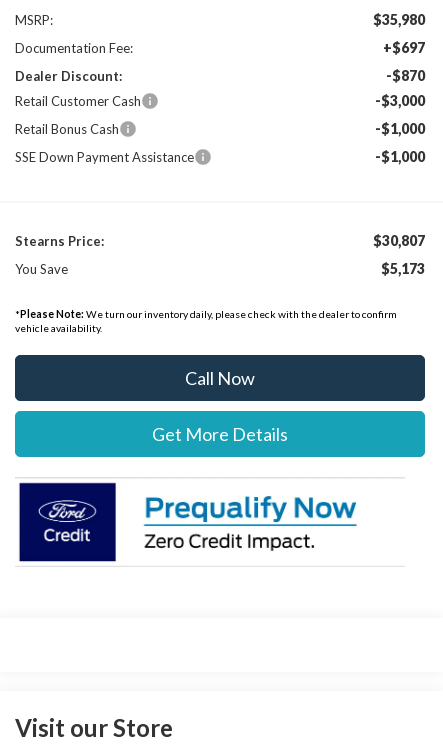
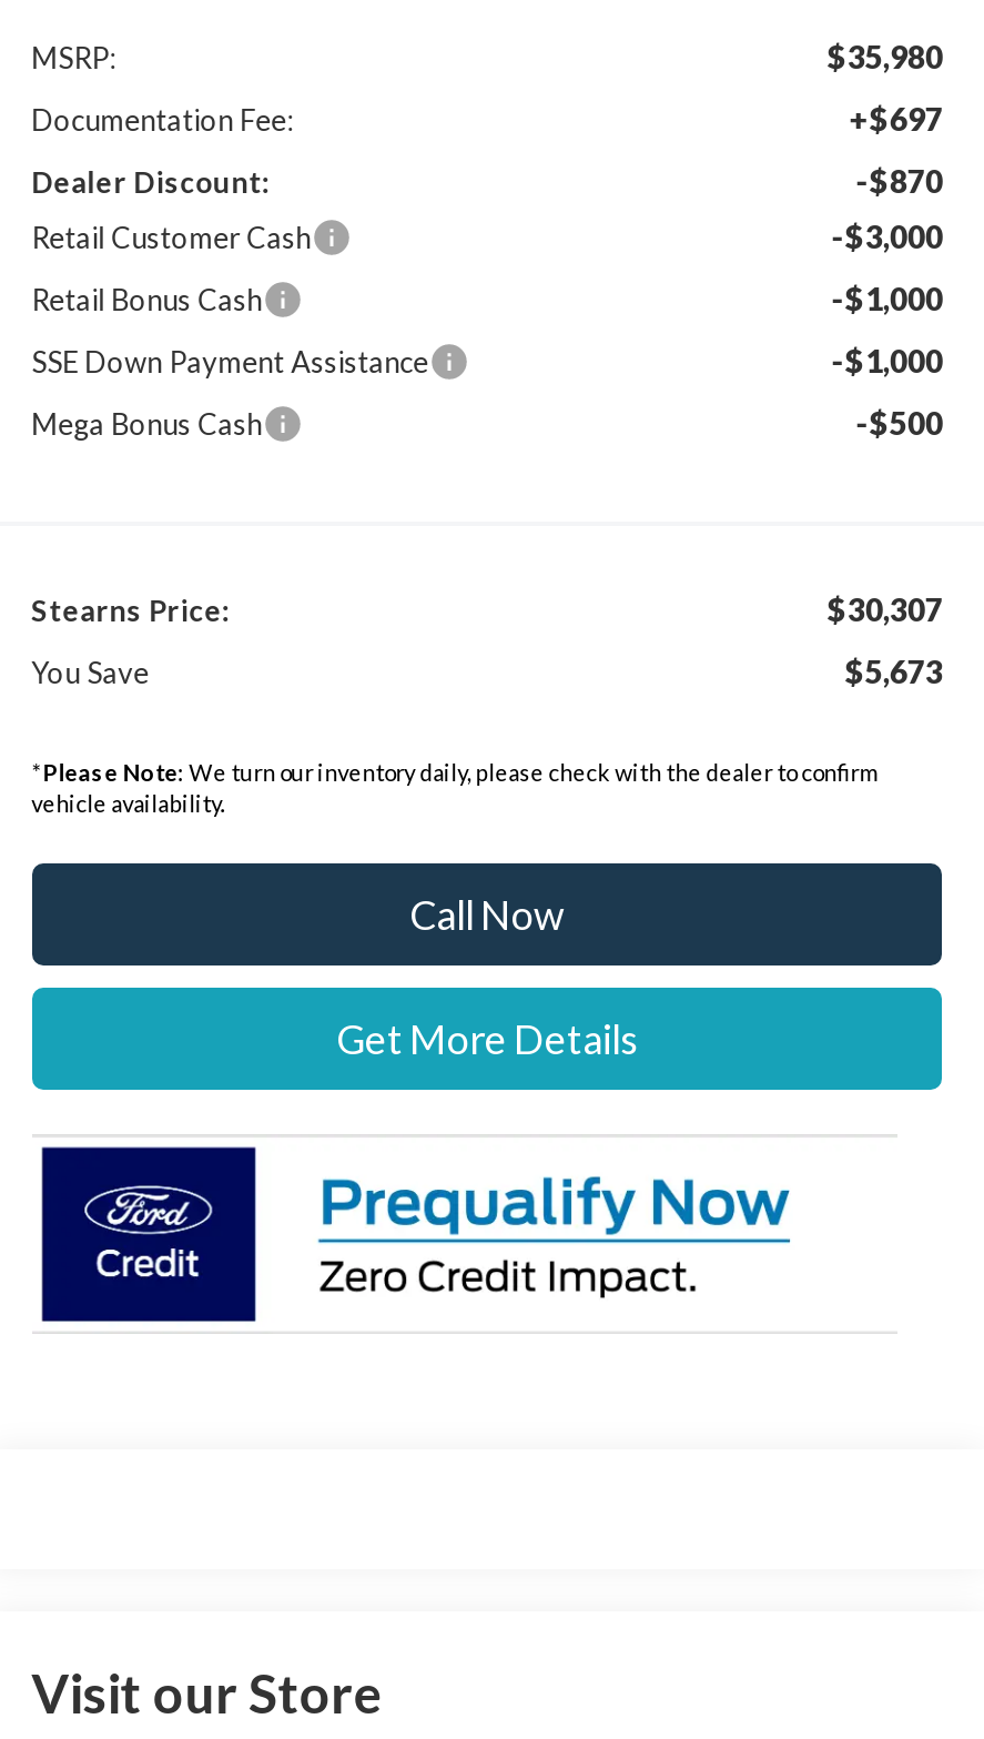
+ Mega Bonus Cash
+ -$500

- $30,807
+ $30,307

- $5,173
+ $5,673
